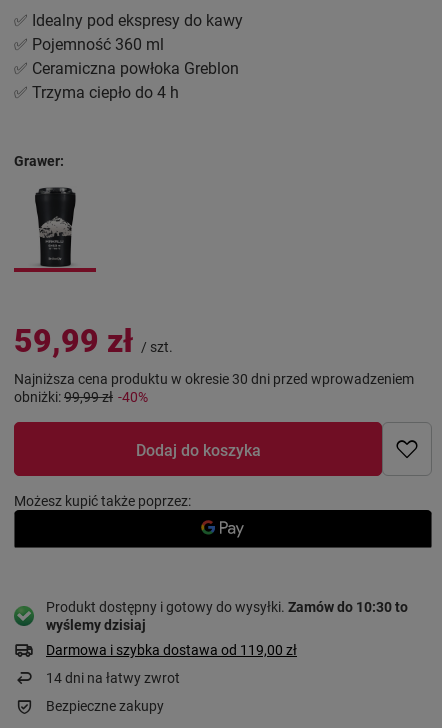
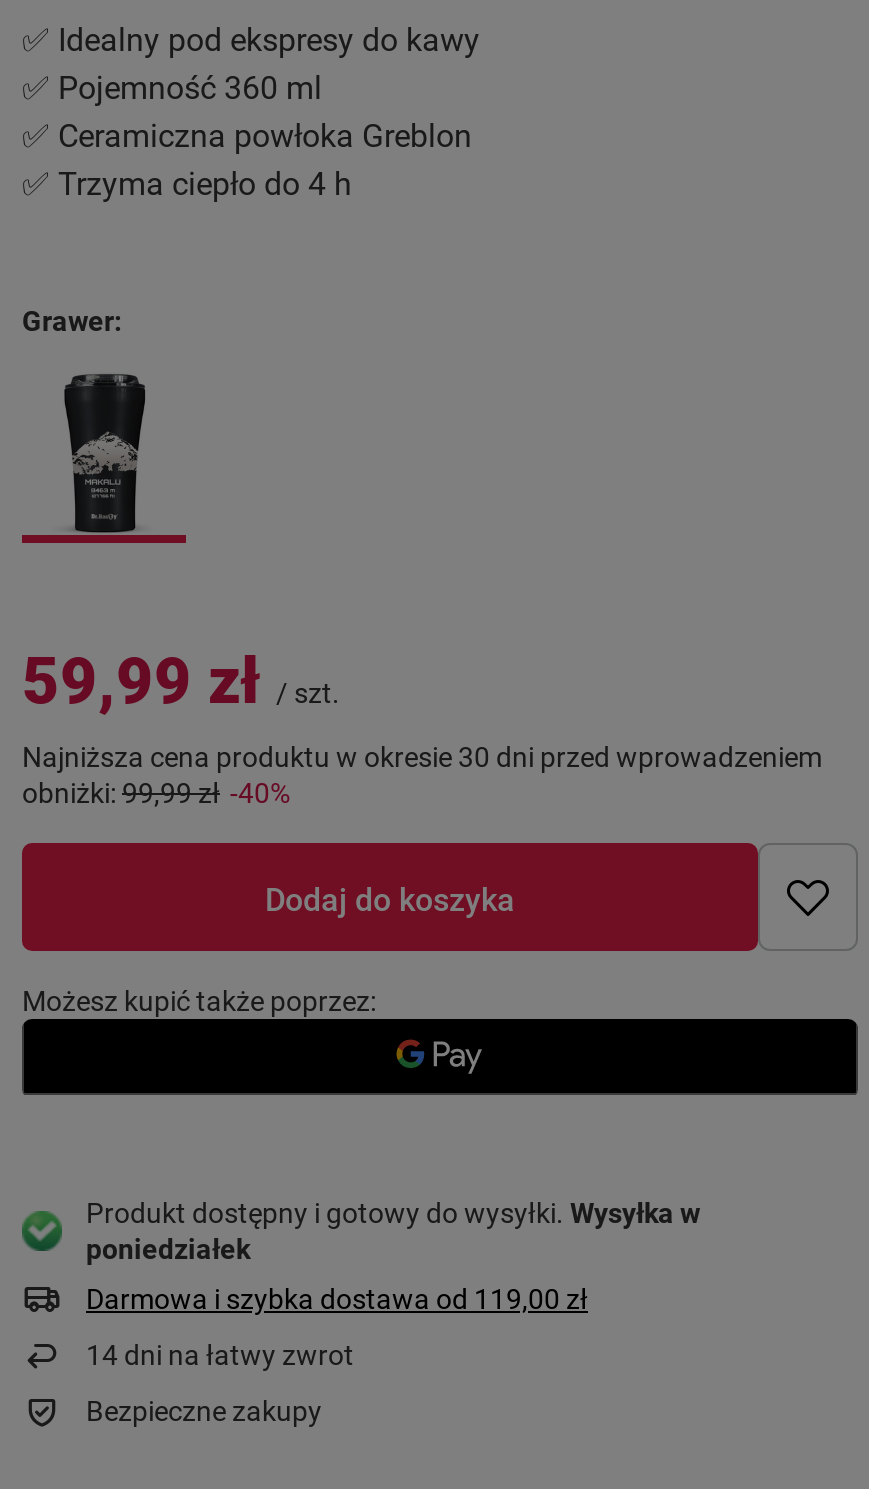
- Produkt dostępny i gotowy do wysyłki Zamów do 10:30 to
- wyślemy dzisiaj
+ Produkt dostępny i gotowy do wysyłki Wysyłka w
+ poniedziałek
